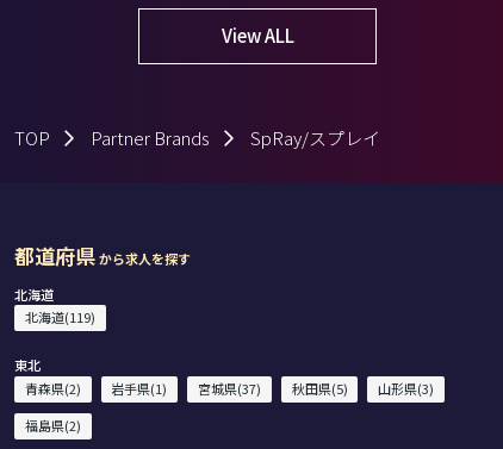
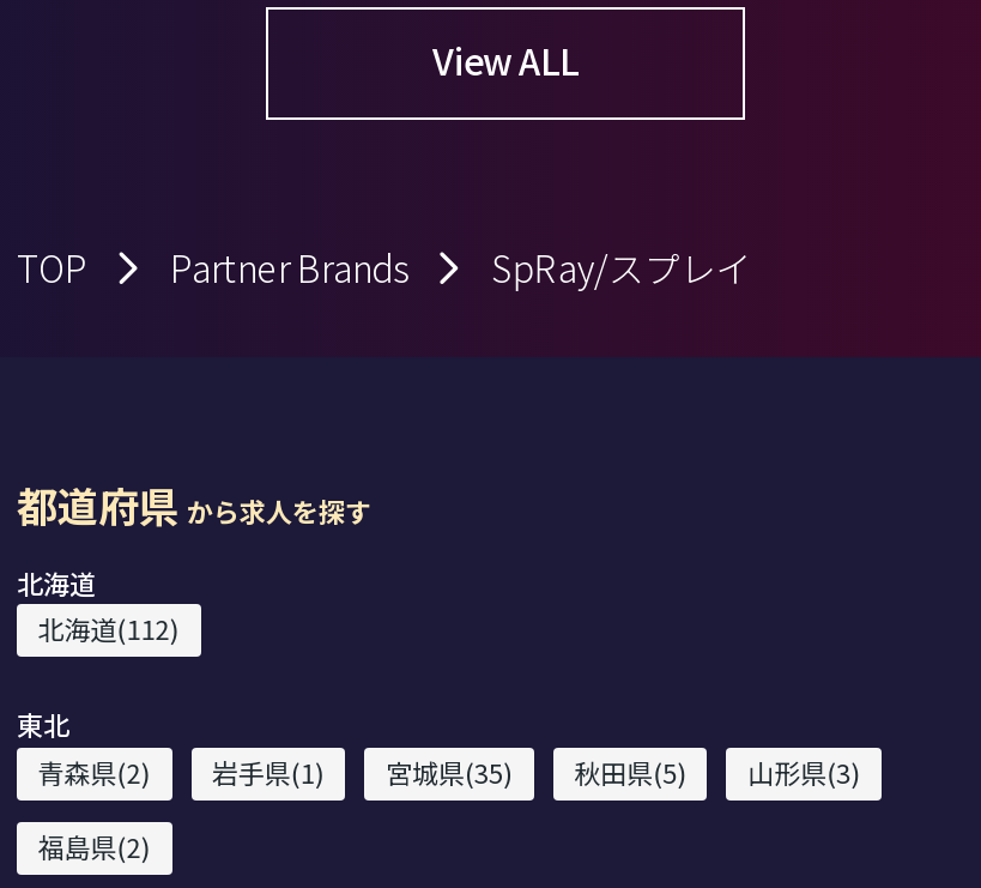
- 北海道(119)
+ 北海道(112)

- 青森県(2) 岩手県(1) 宮城県(37) 秋田県(5) 山形県(3)
+ 青森県(2) 岩手県(1) 宮城県(35) 秋田県(5) 山形県(3)
